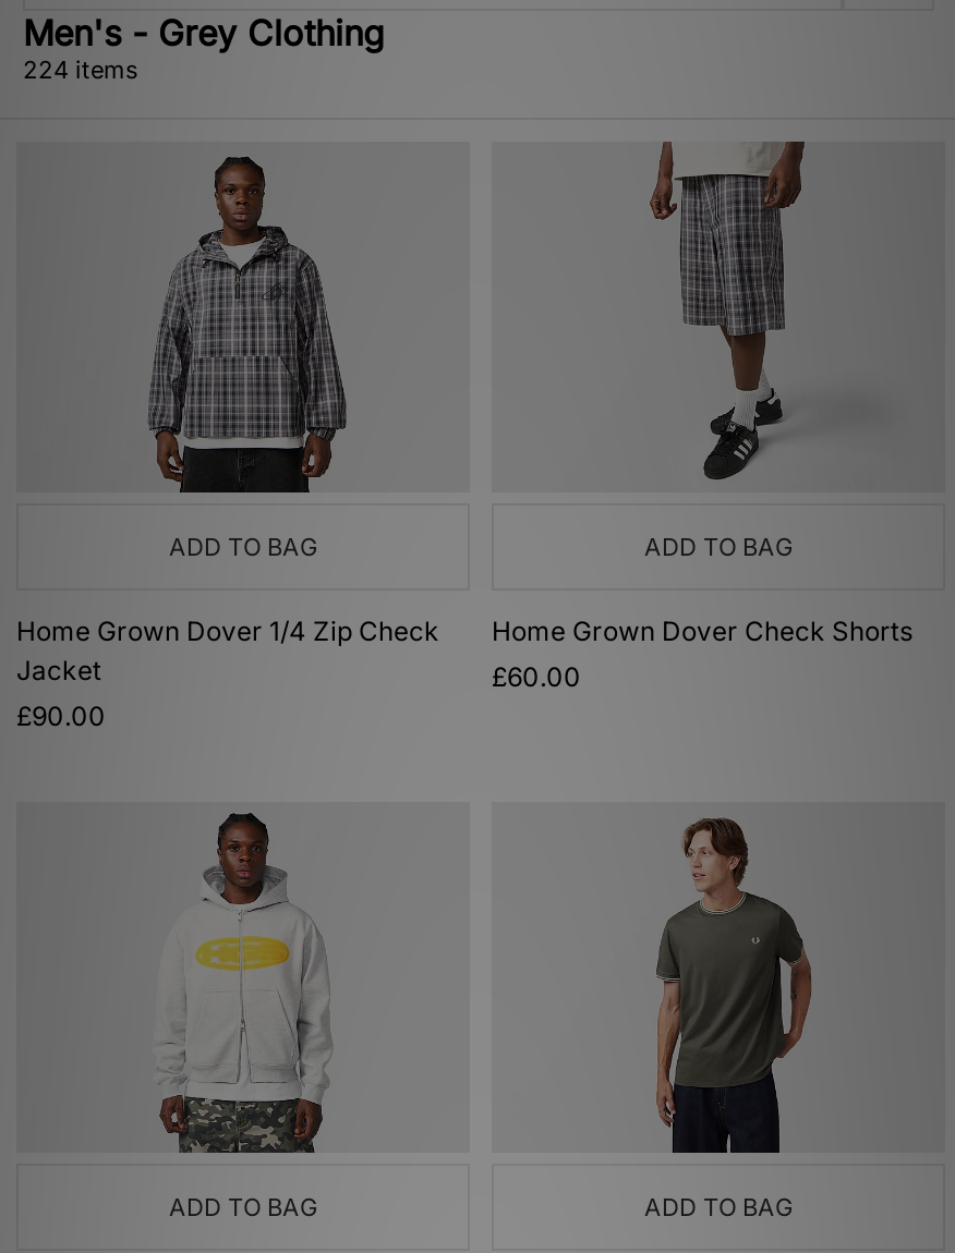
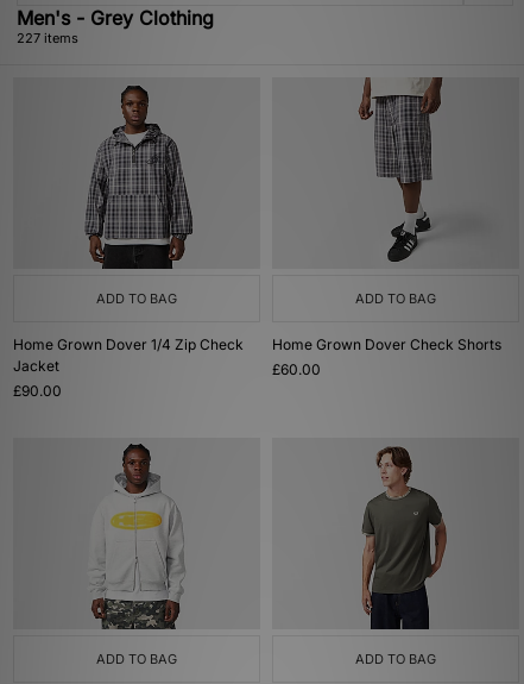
- 224 items
+ 227 items
